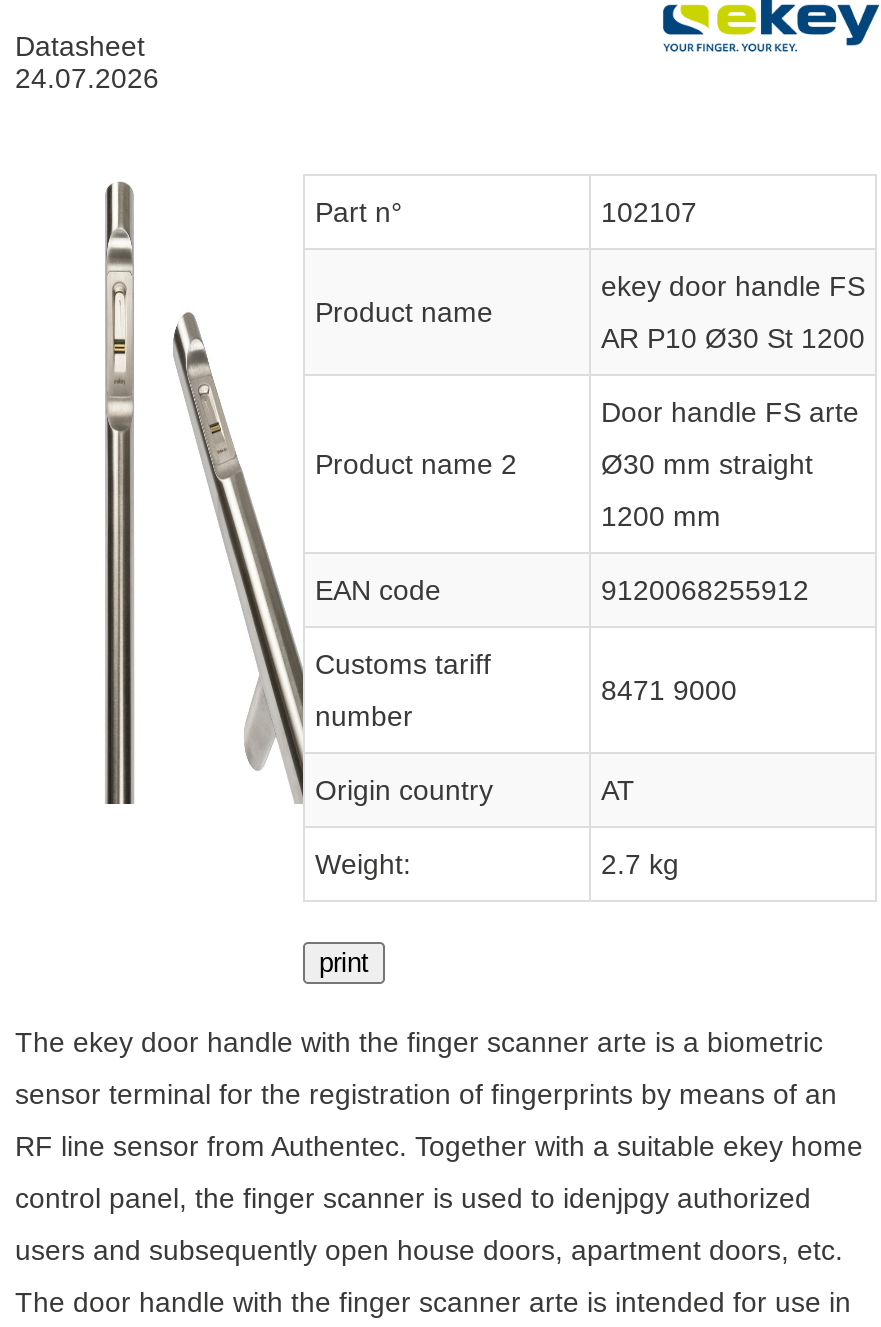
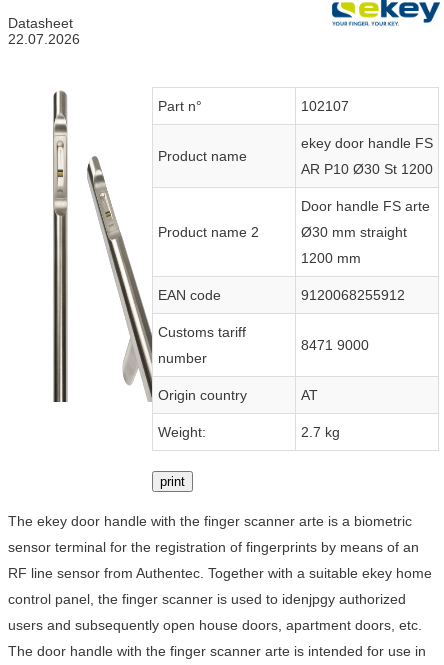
- 24.07.2026
+ 22.07.2026
